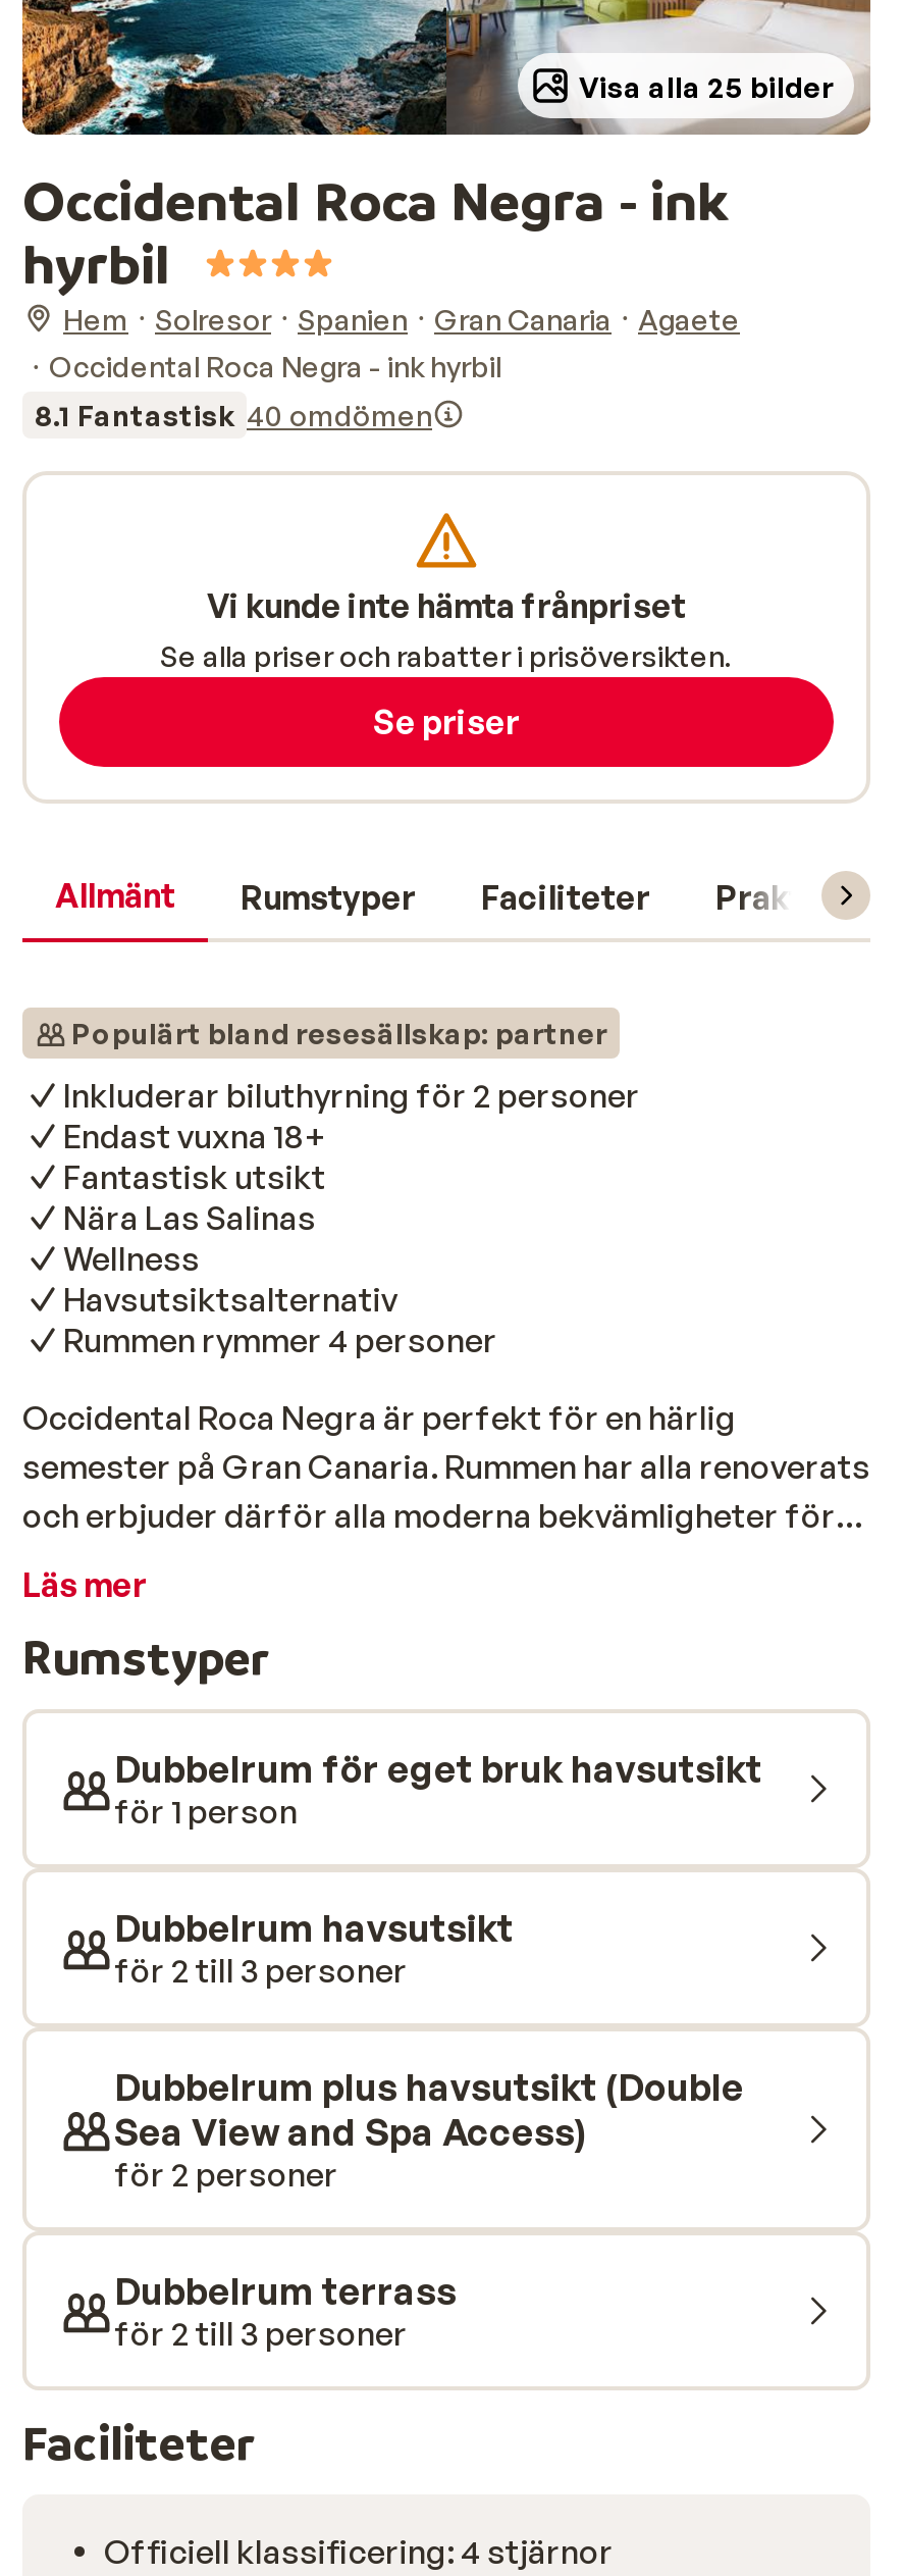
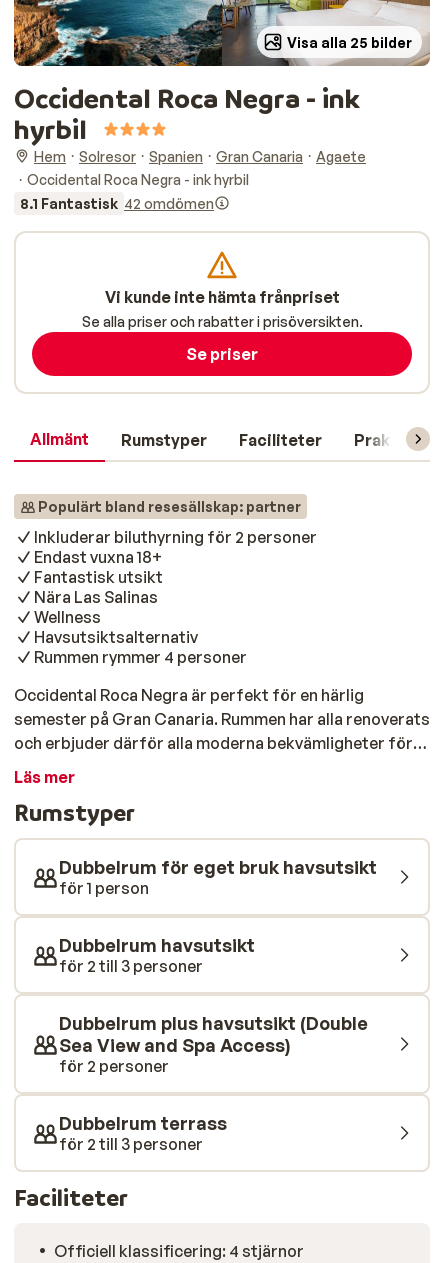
- 8.1 Fantastisk 40 omdömen
+ 8.1 Fantastisk 42 omdömen
